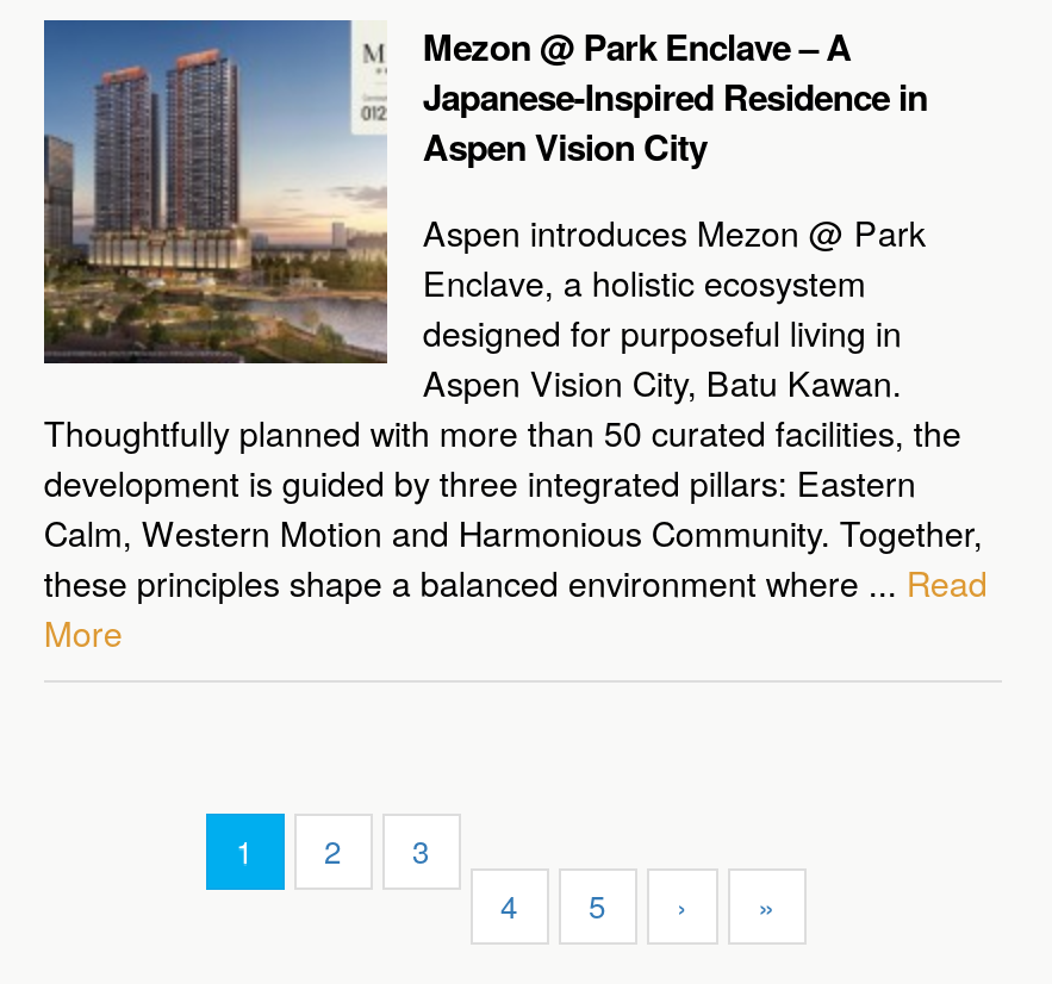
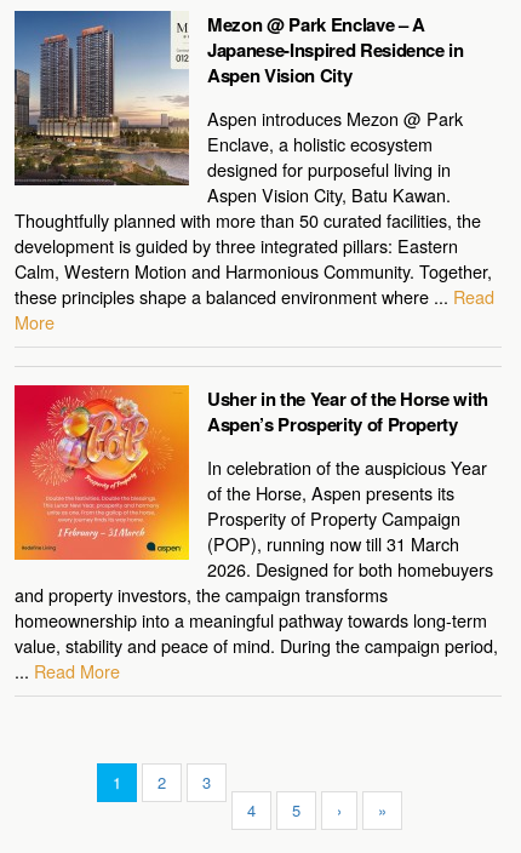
+ [image]
+ Usher in the Year of the Horse with
+ Aspen’s Prosperity of Property
+ In celebration of the auspicious Year
+ of the Horse, Aspen presents its
+ Prosperity of Property Campaign
+ (POP), running now till 31 March
+ 2026. Designed for both homebuyers
+ and property investors, the campaign transforms
+ homeownership into a meaningful pathway towards long-term
+ value, stability and peace of mind. During the campaign period,
+ ... Read More
